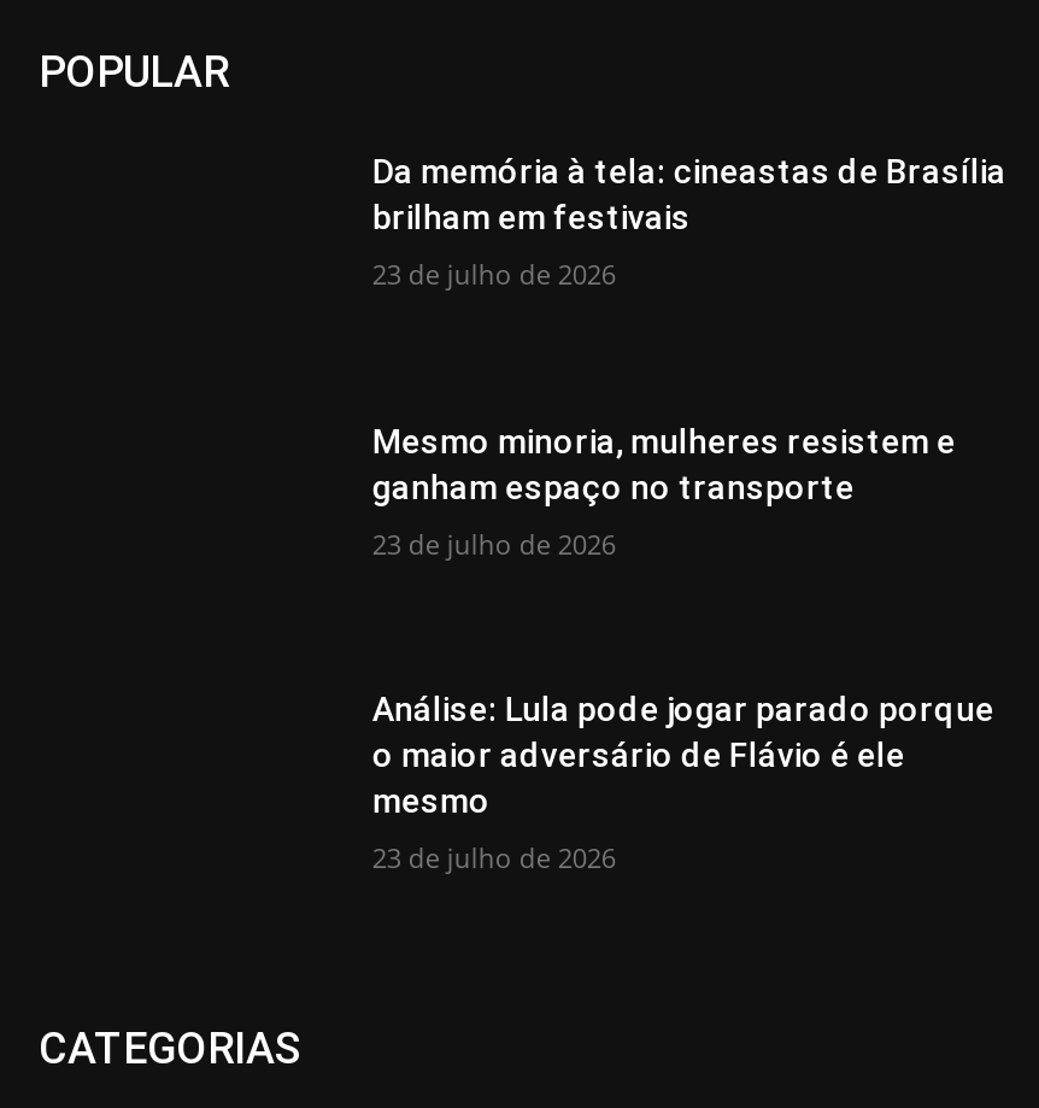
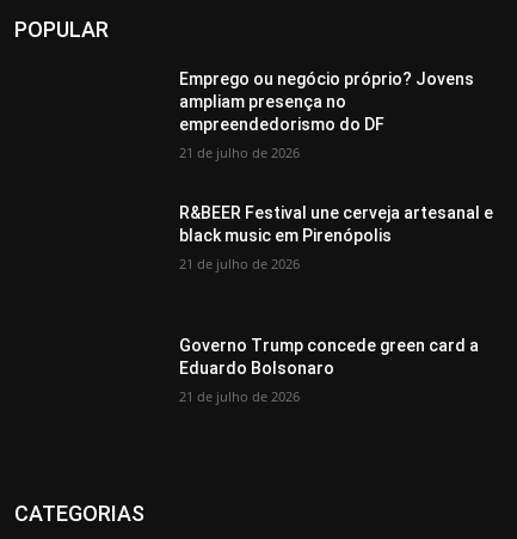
- Da memória à tela: cineastas de Brasília
- brilham em festivais
+ Emprego ou negócio próprio? Jovens
+ ampliam presença no
+ empreendedorismo do DF

- 23 de julho de 2026
+ 21 de julho de 2026

- Mesmo minoria, mulheres resistem e
- ganham espaço no transporte
+ R&BEER Festival une cerveja artesanal e
+ black music em Pirenópolis

- 23 de julho de 2026
+ 21 de julho de 2026

- Análise: Lula pode jogar parado porque
- o maior adversário de Flávio é ele
- mesmo
+ Governo Trump concede green card a
+ Eduardo Bolsonaro

- 23 de julho de 2026
+ 21 de julho de 2026
